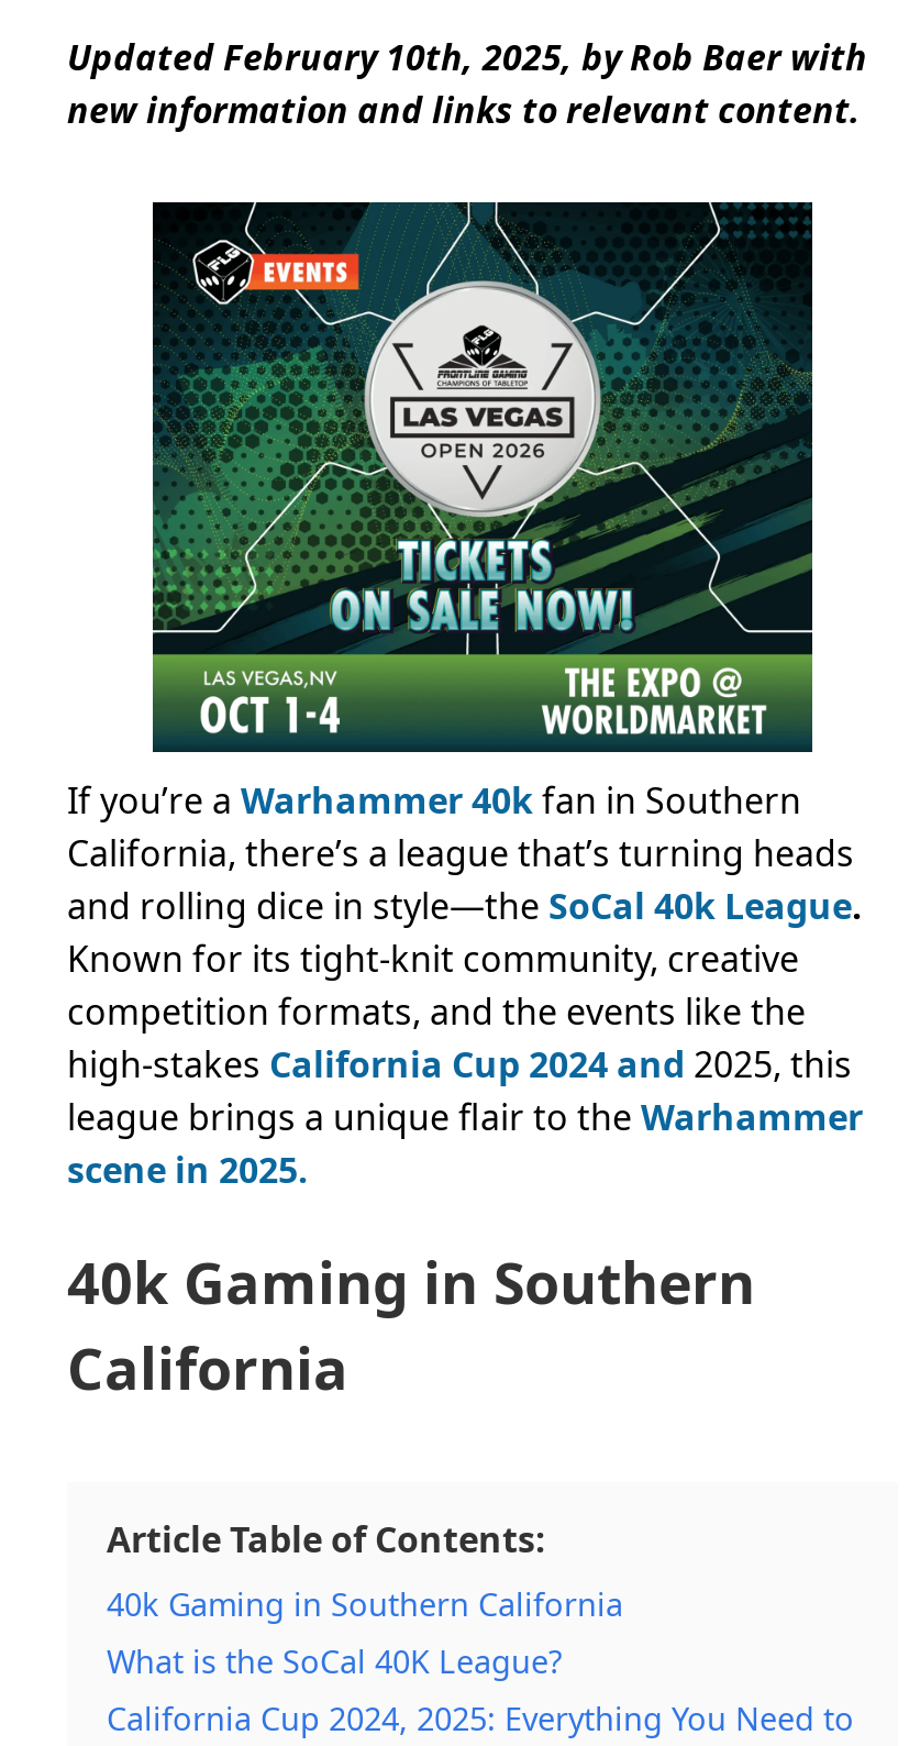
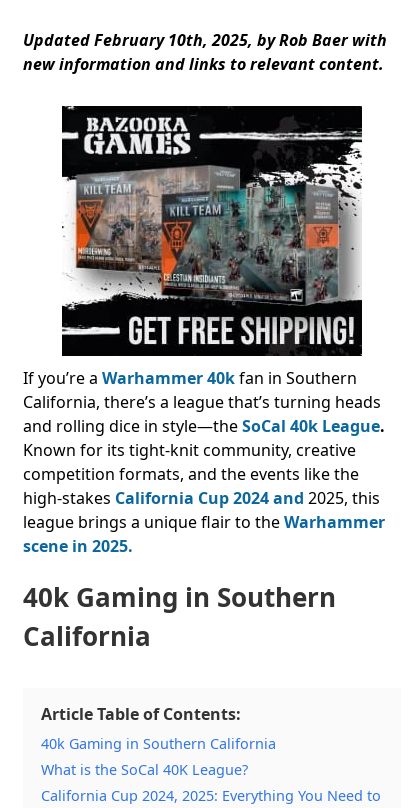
- [image]
+ [image]
